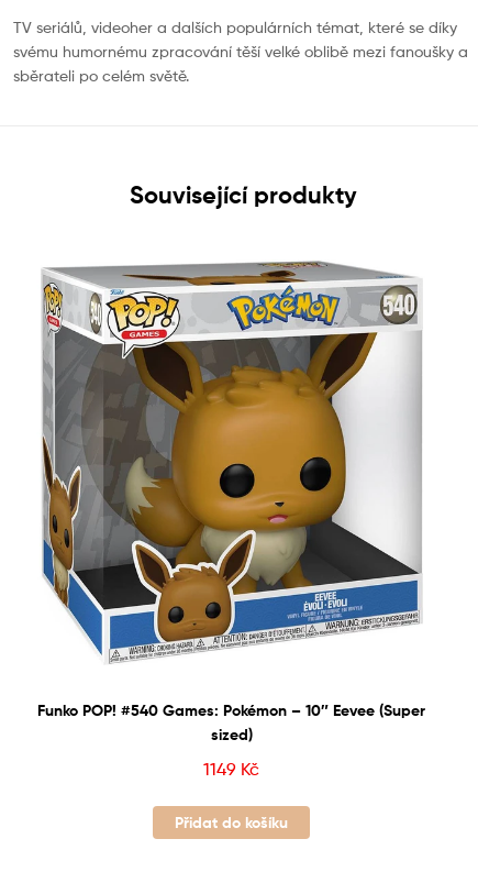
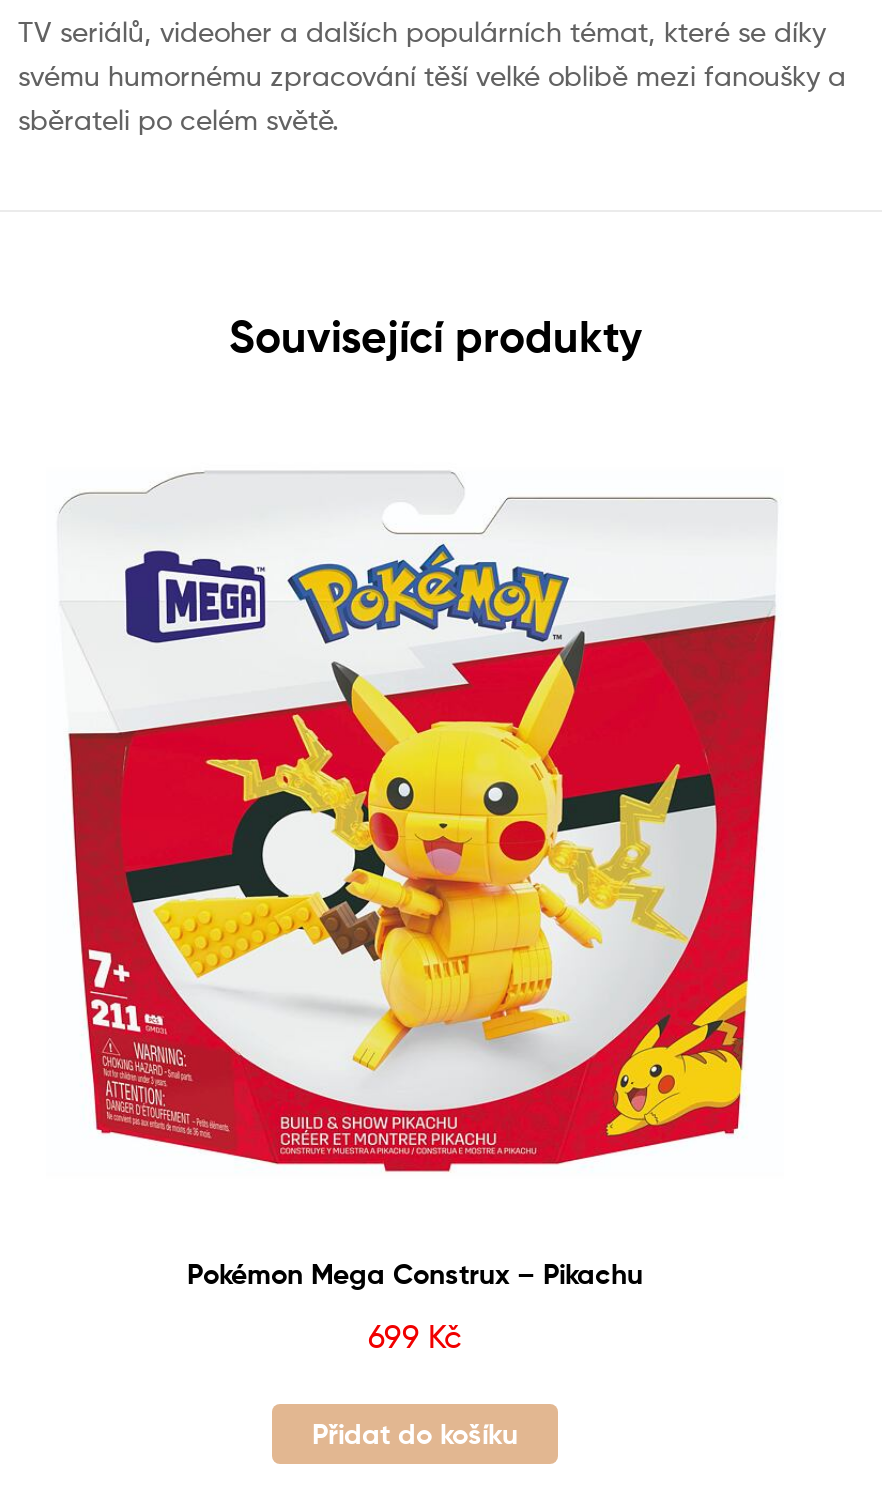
- [image]
+ [image]

- Funko POP! #540 Games: Pokémon – 10″ Eevee (Super
- sized)
+ Pokémon Mega Construx – Pikachu

- 1149 Kč
+ 699 Kč
